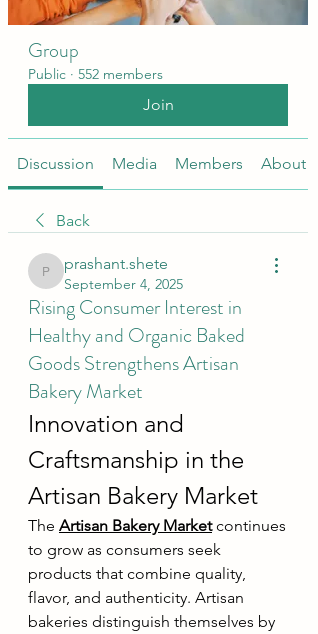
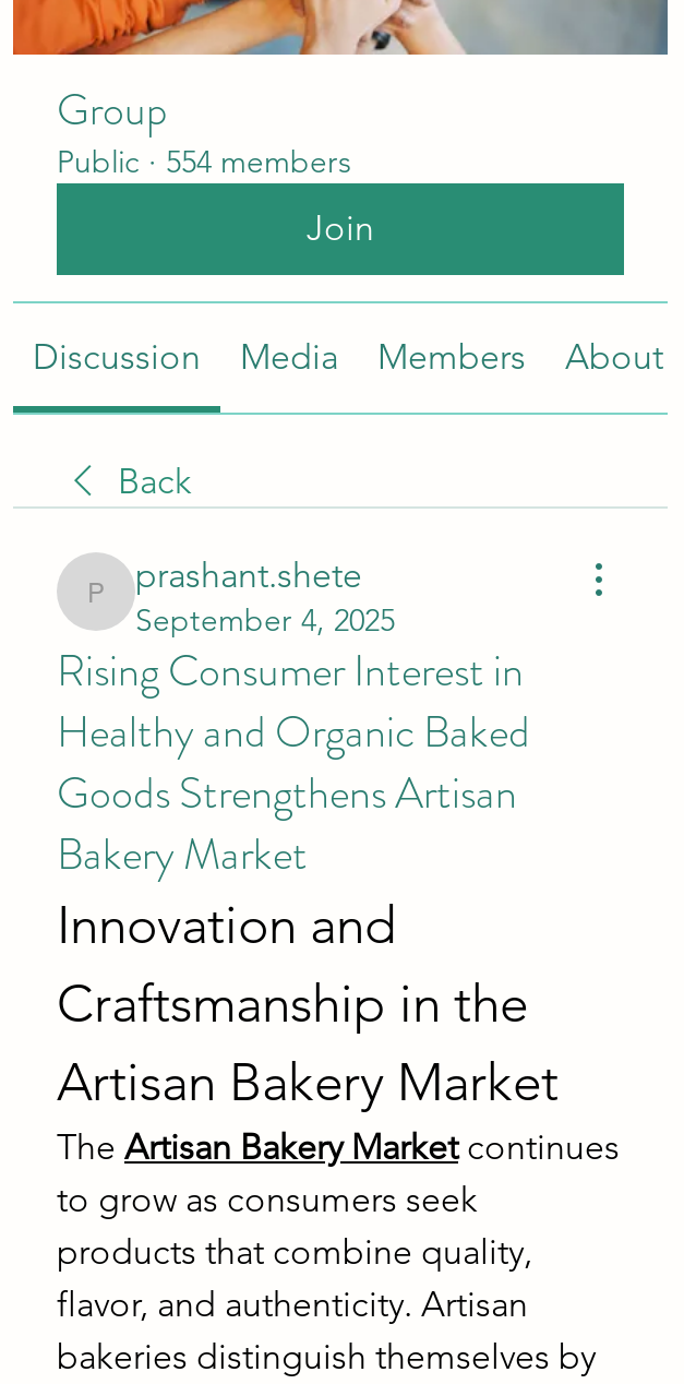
- Public · 552 members
+ Public · 554 members
